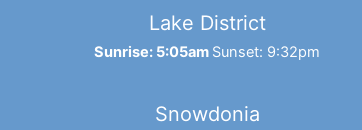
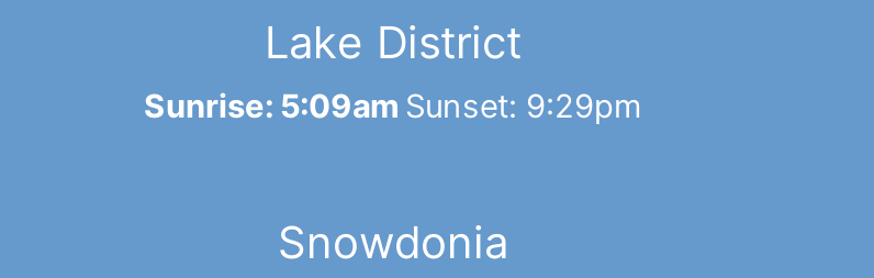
- Sunrise: 5:05am Sunset: 9:32pm
+ Sunrise: 5:09am Sunset: 9:29pm
